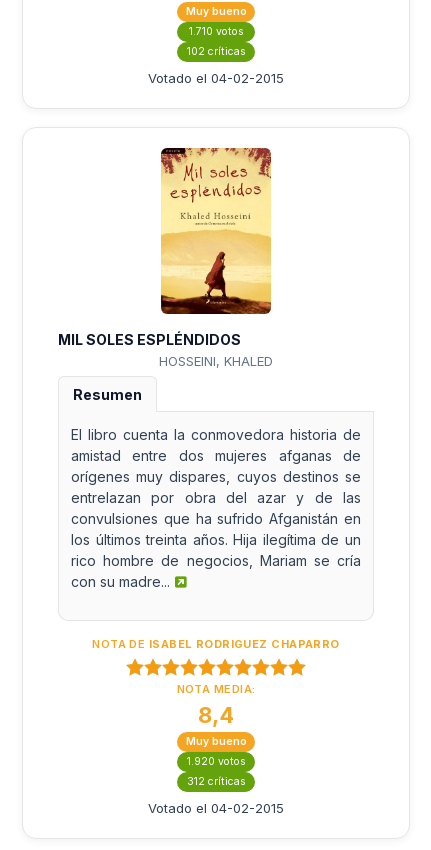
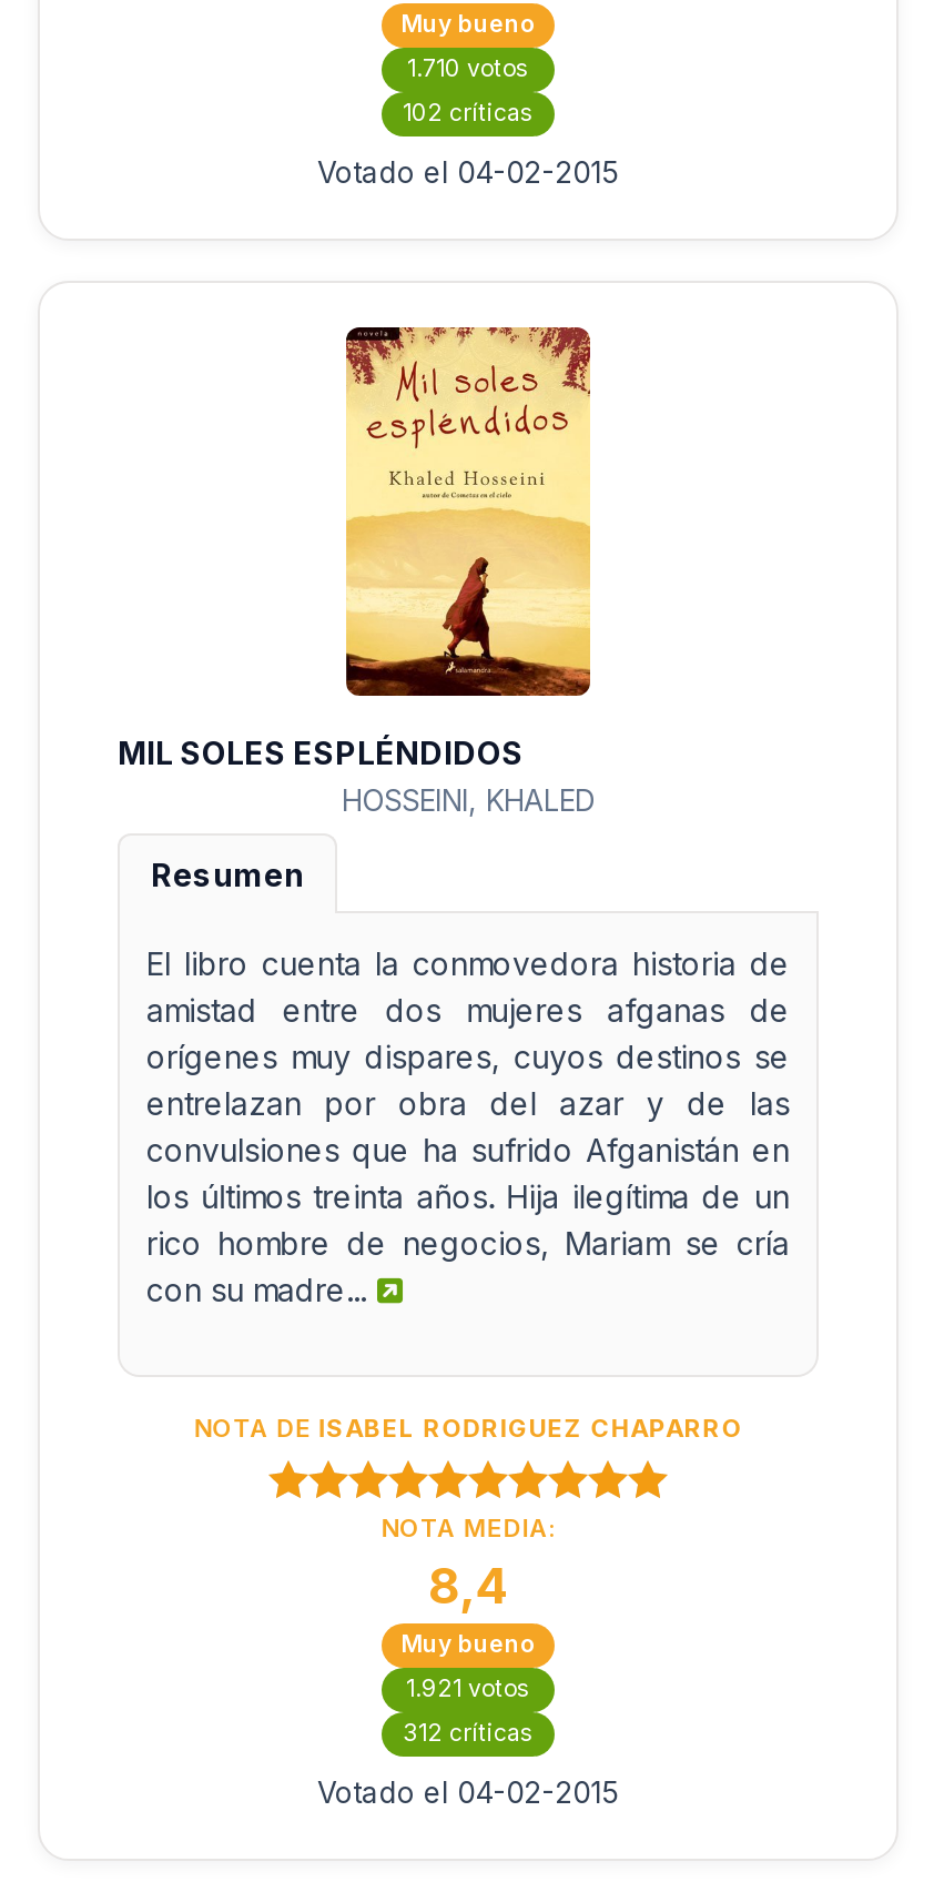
- 1.920 votos
+ 1.921 votos
